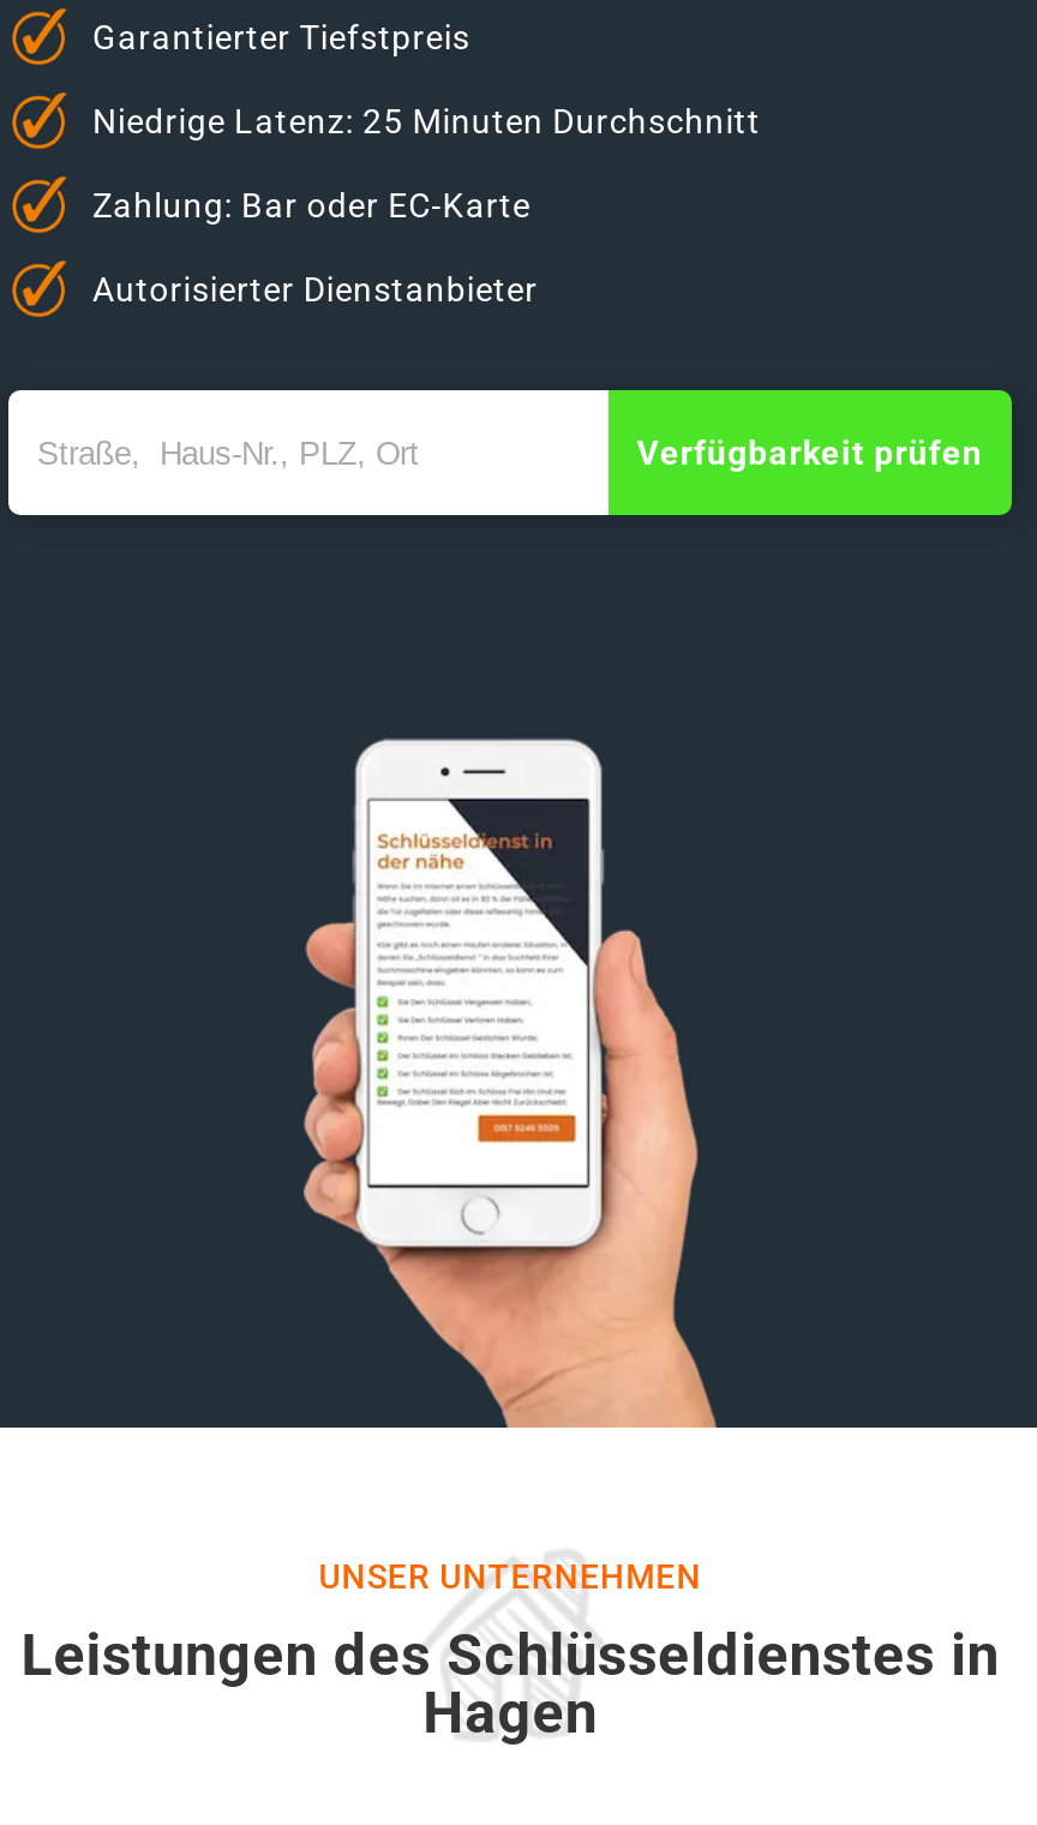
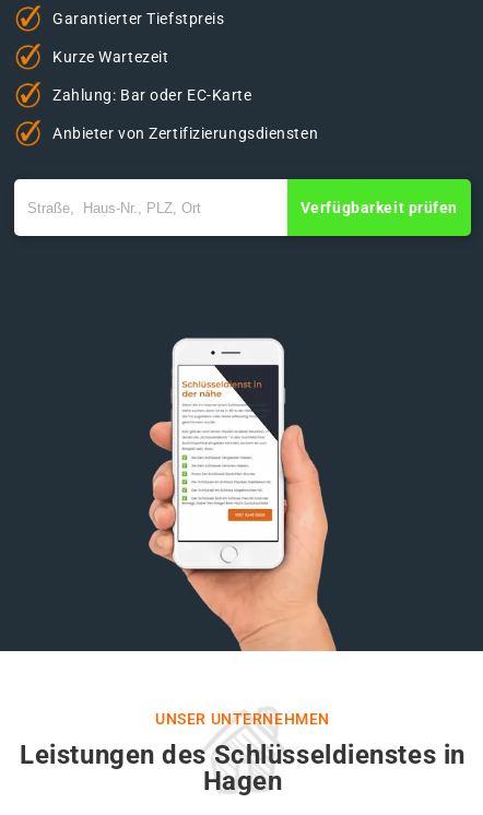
- Niedrige Latenz: 25 Minuten Durchschnitt
+ Kurze Wartezeit

- Autorisierter Dienstanbieter
+ Anbieter von Zertifizierungsdiensten
